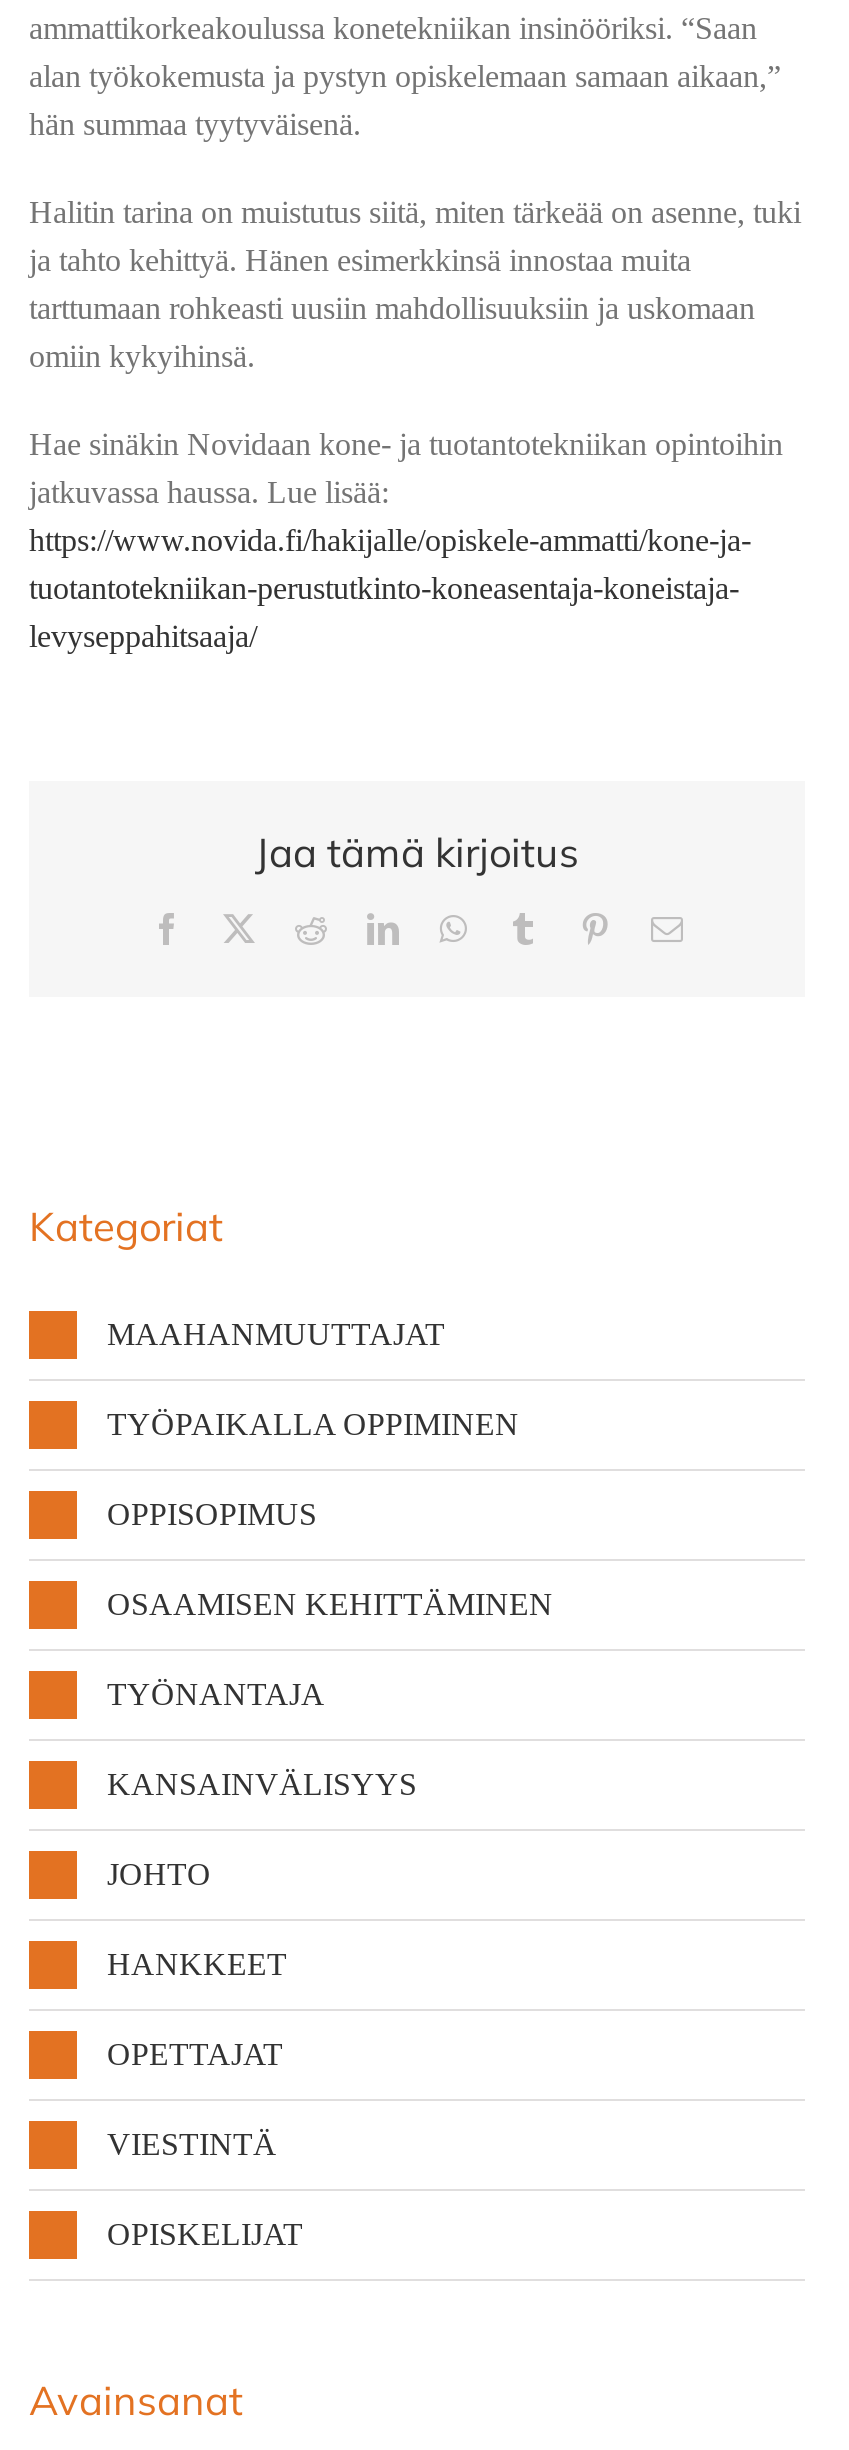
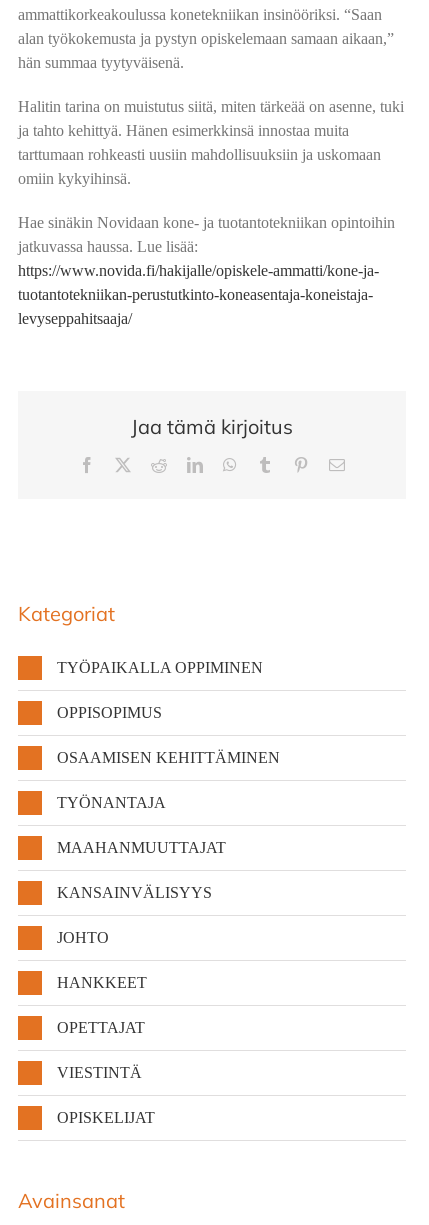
moved down: MAAHANMUUTTAJAT

moved up: TYÖPAIKALLA OPPIMINEN | OPPISOPIMUS | OSAAMISEN KEHITTÄMINEN | TYÖNANTAJA
